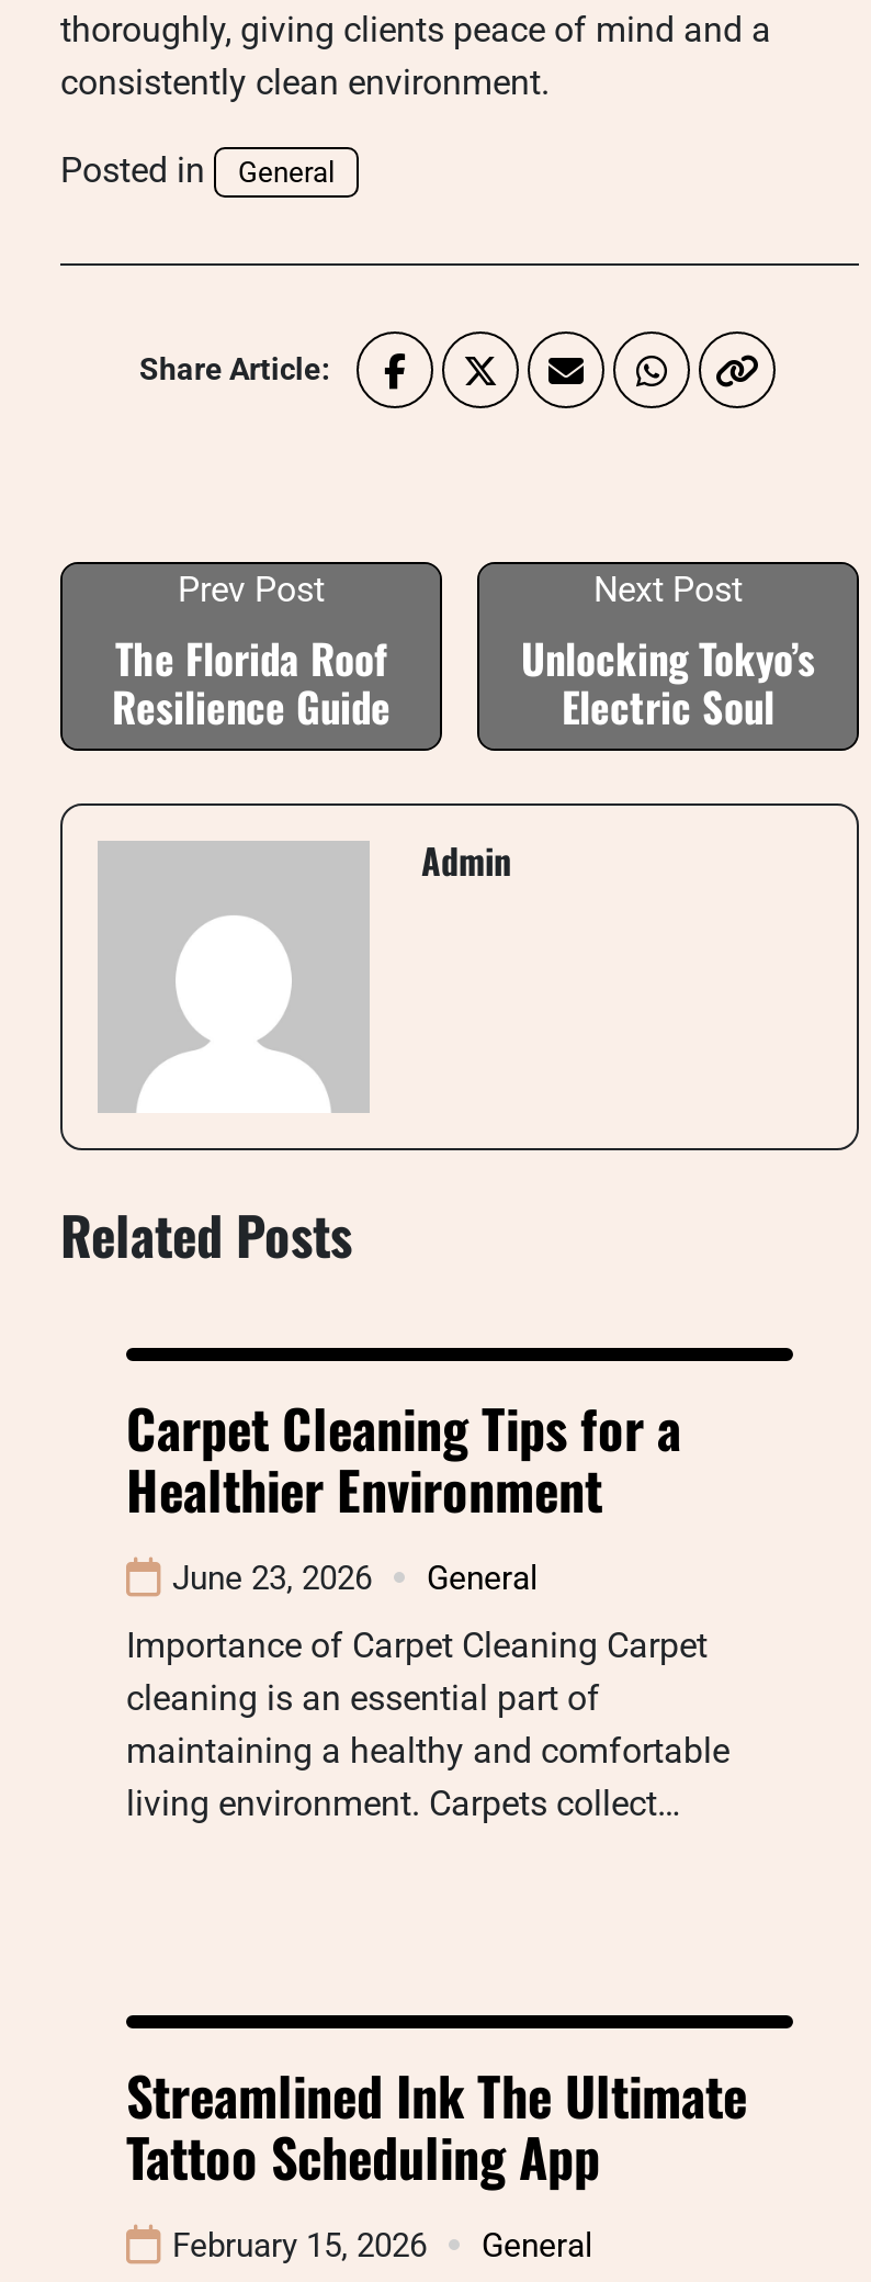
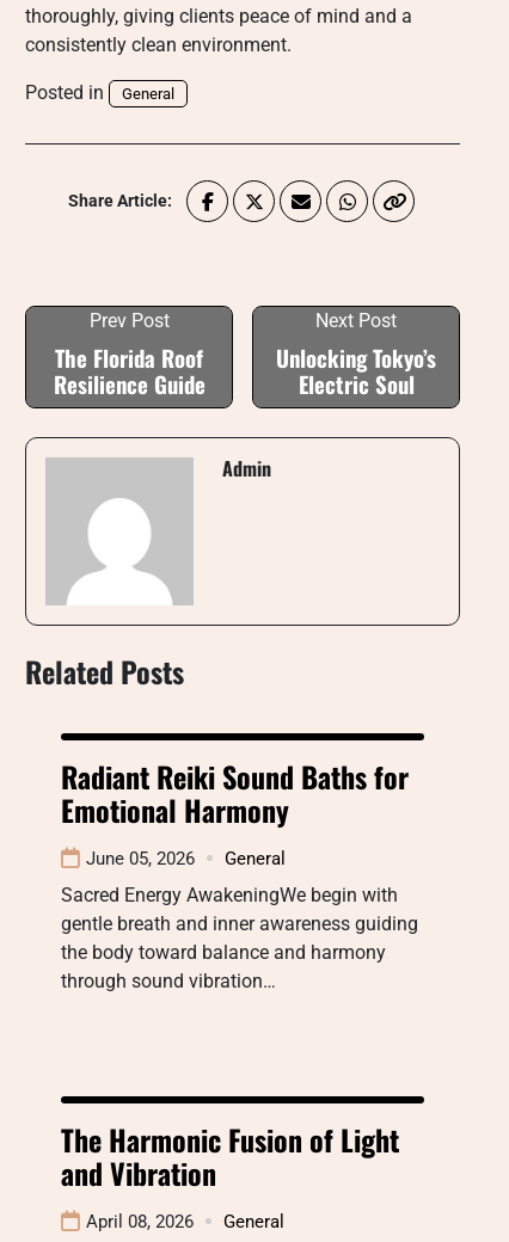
- Carpet Cleaning Tips for a
- Healthier Environment
- June 23, 2026
+ Radiant Reiki Sound Baths for
+ Emotional Harmony
+ June 05, 2026

- Importance of Carpet Cleaning Carpet
- cleaning is an essential part of
- maintaining a healthy and comfortable
- living environment. Carpets collect…
+ Sacred Energy AwakeningWe begin with
+ gentle breath and inner awareness guiding
+ the body toward balance and harmony
+ through sound vibration…

- Streamlined Ink The Ultimate
- Tattoo Scheduling App
- February 15, 2026
+ The Harmonic Fusion of Light
+ and Vibration
+ April 08, 2026
